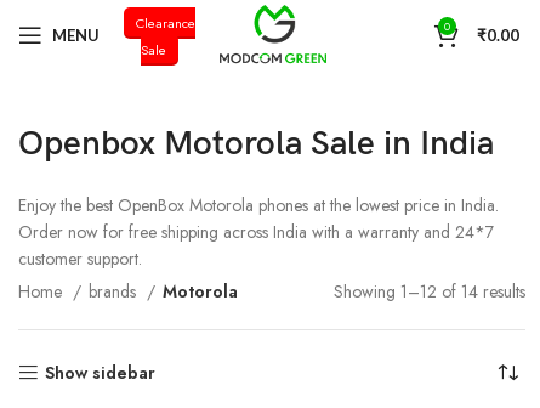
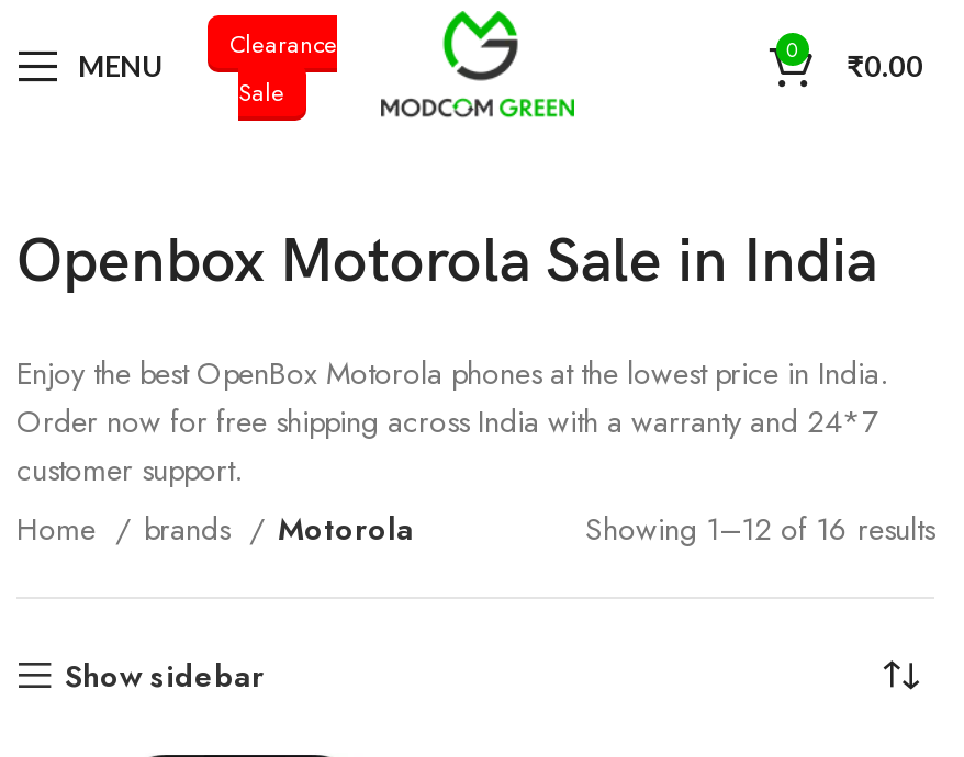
- Showing 1–12 of 14 results
+ Showing 1–12 of 16 results
